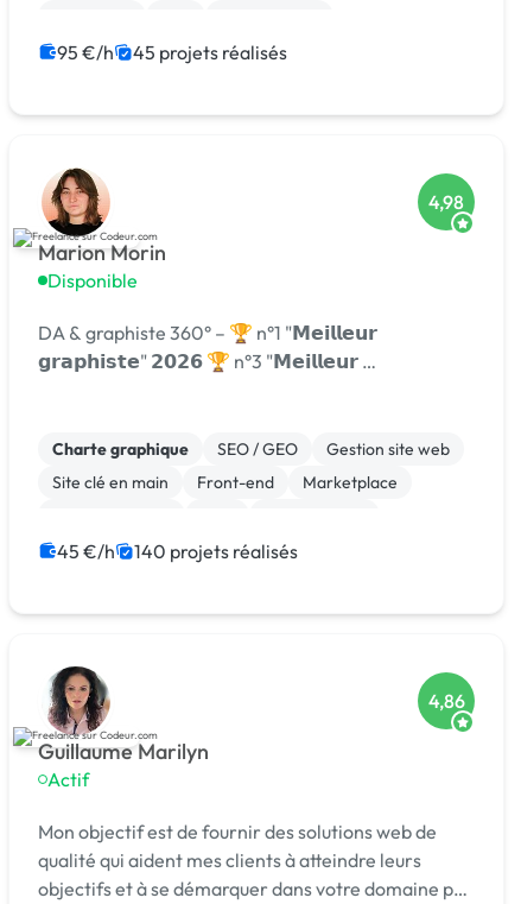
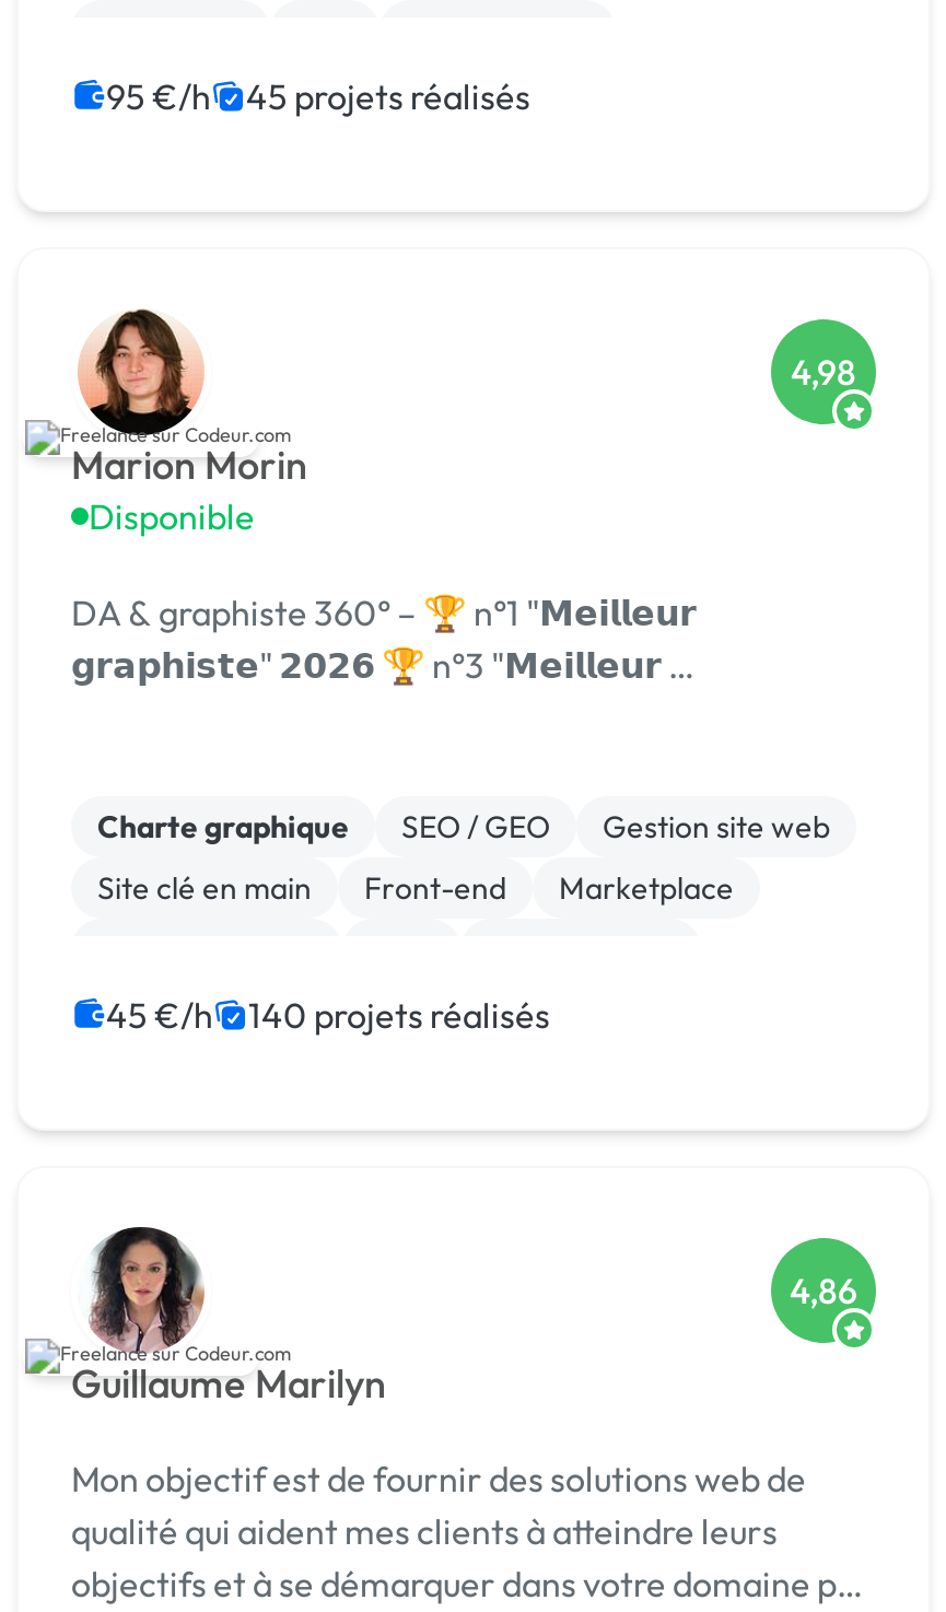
- Actif
